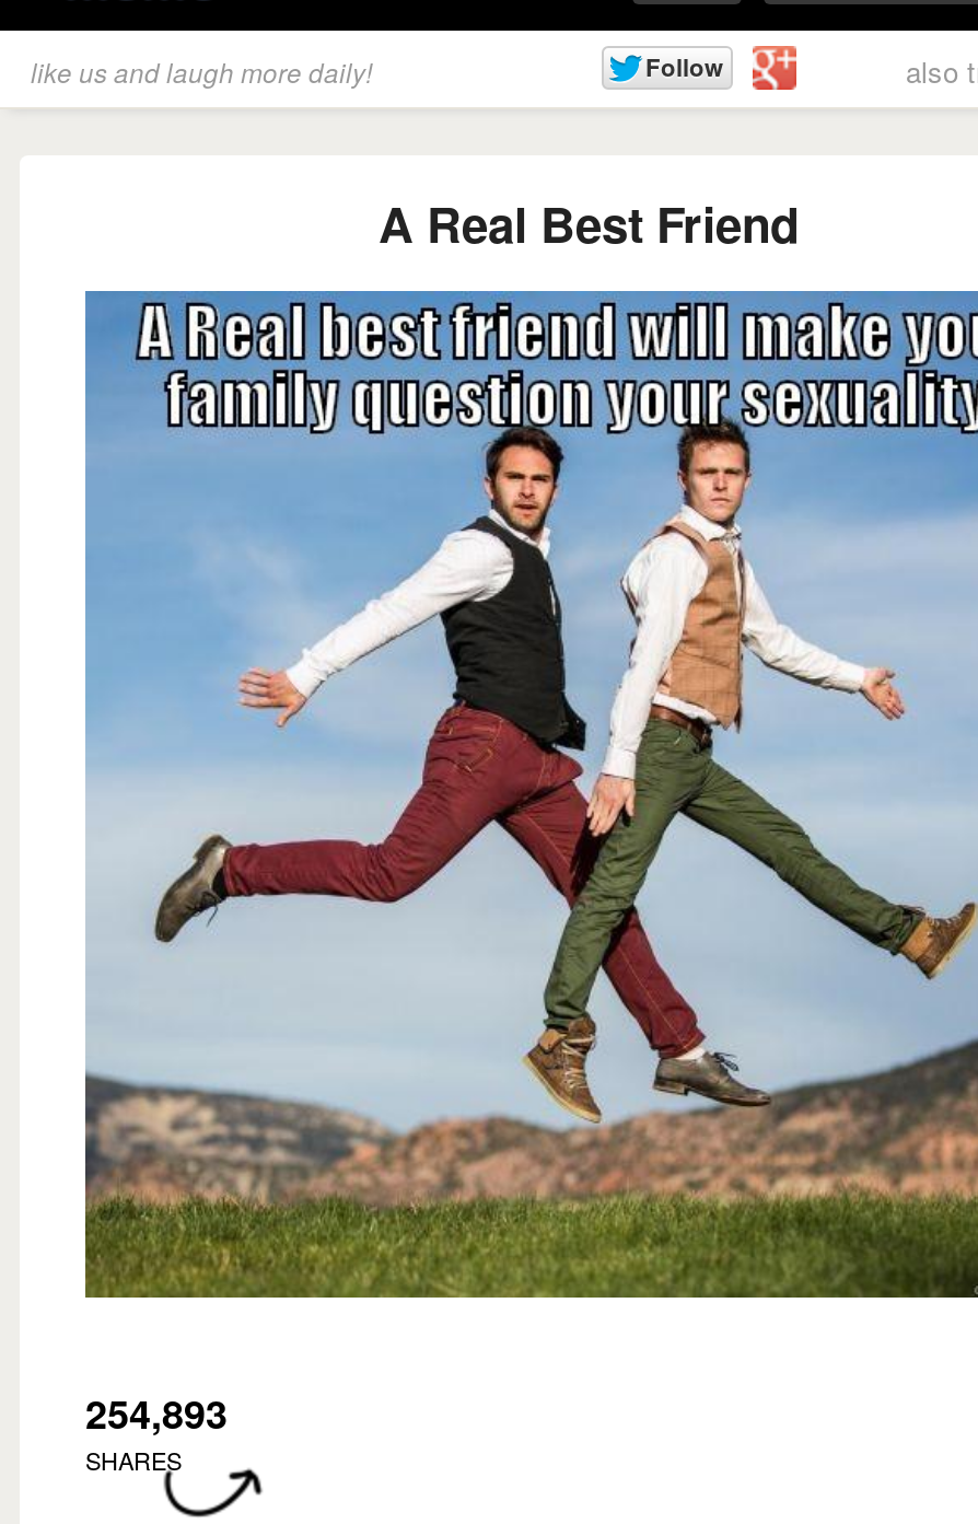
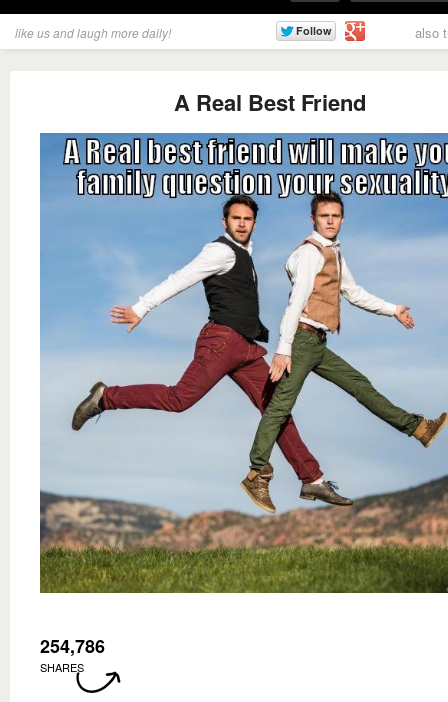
- 254,893
+ 254,786
